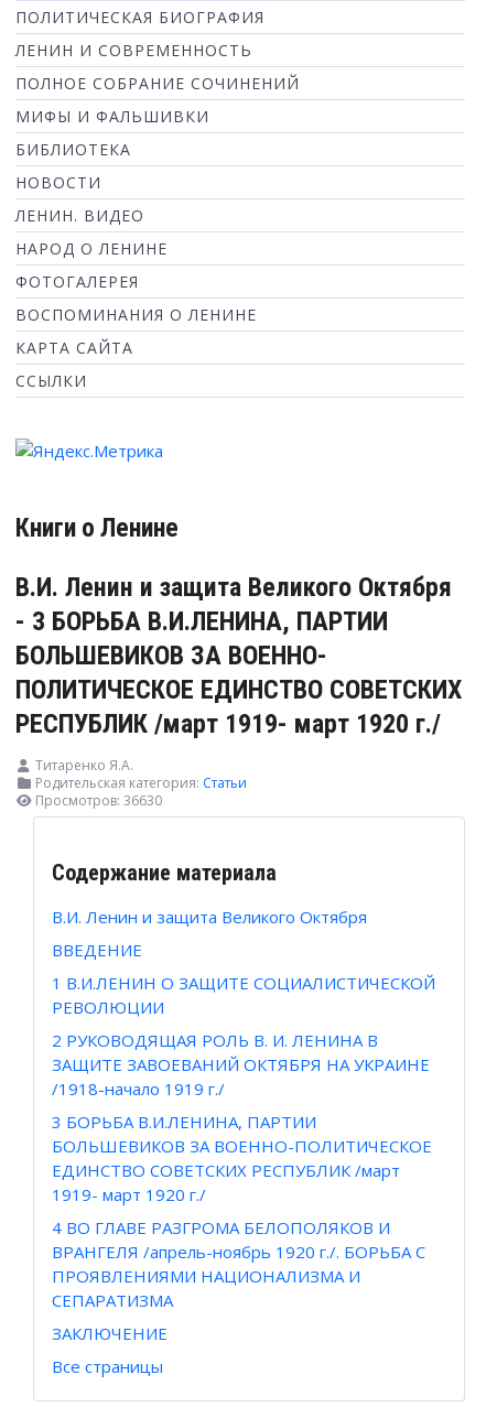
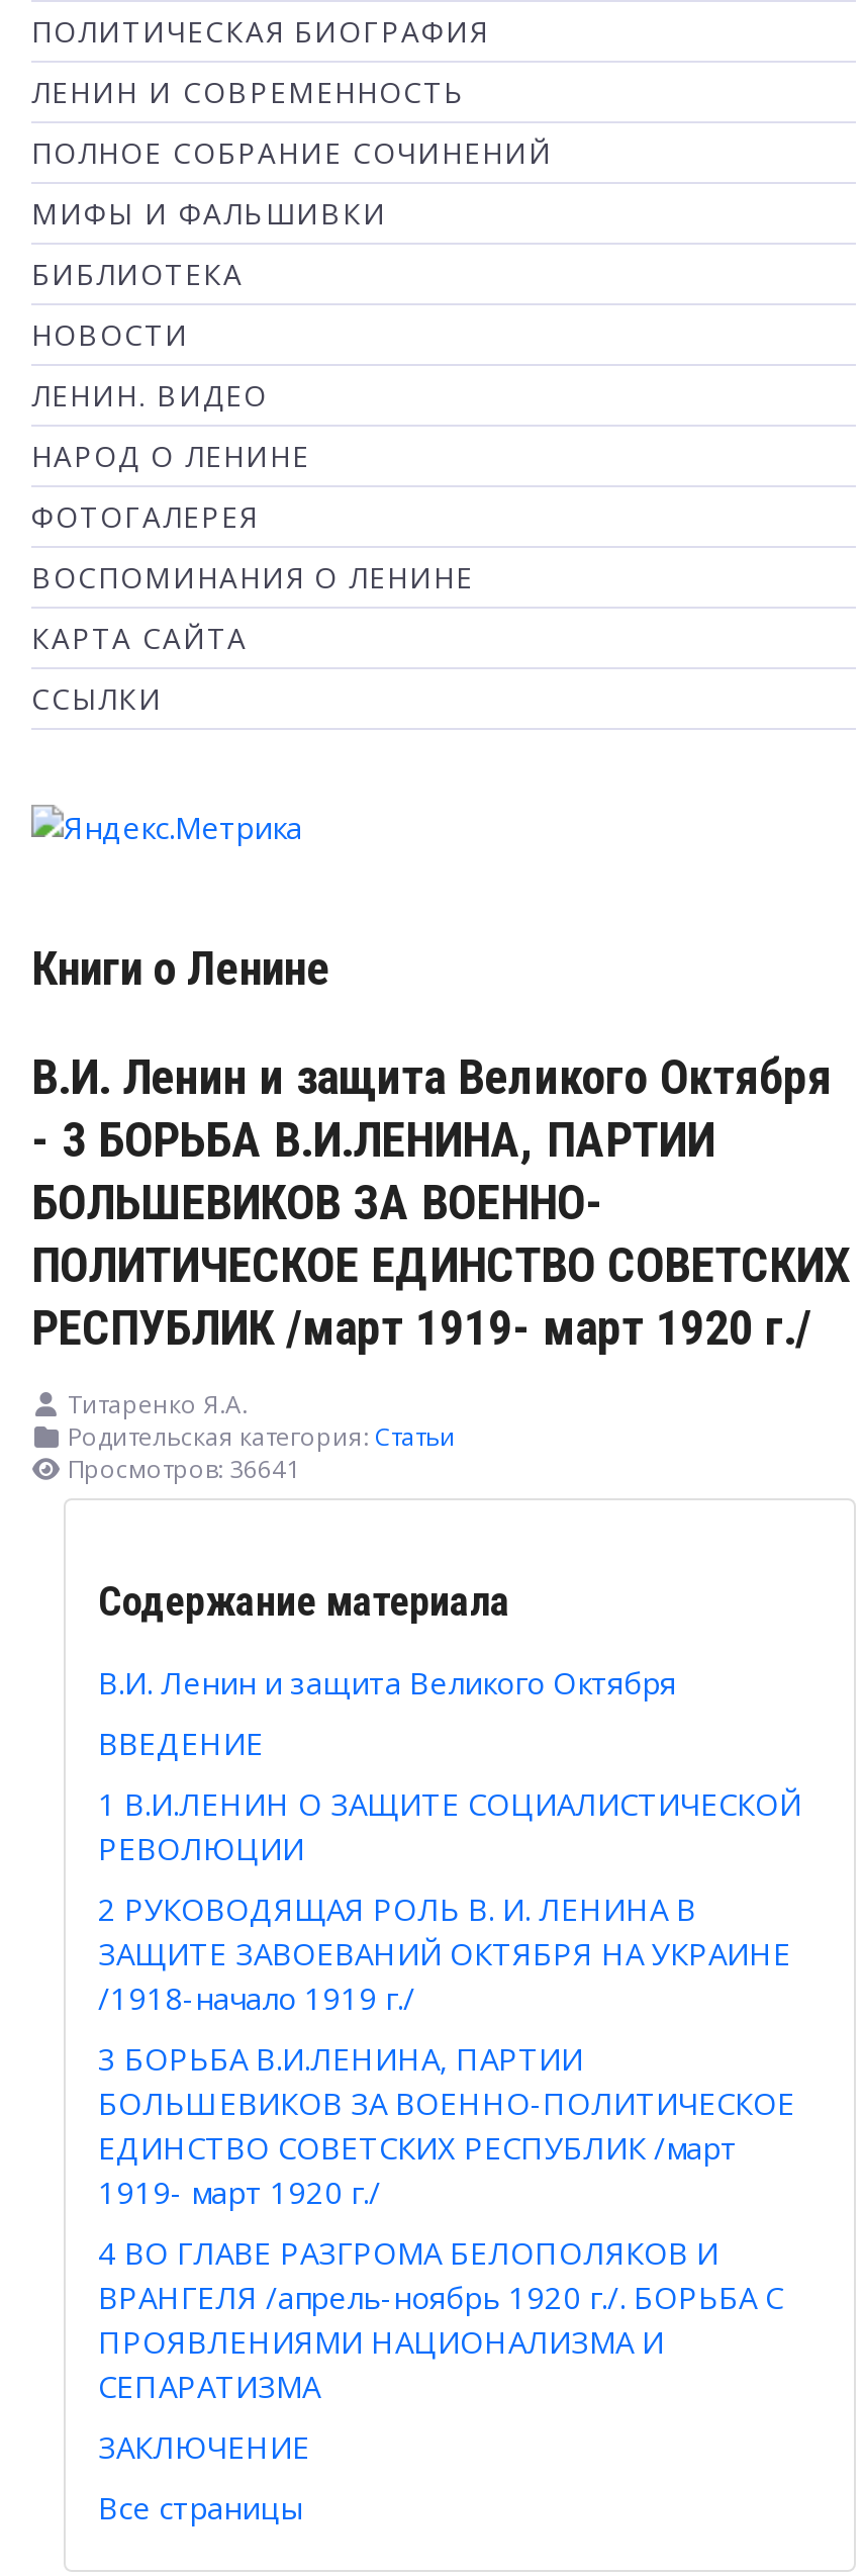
- Просмотров: 36630
+ Просмотров: 36641
